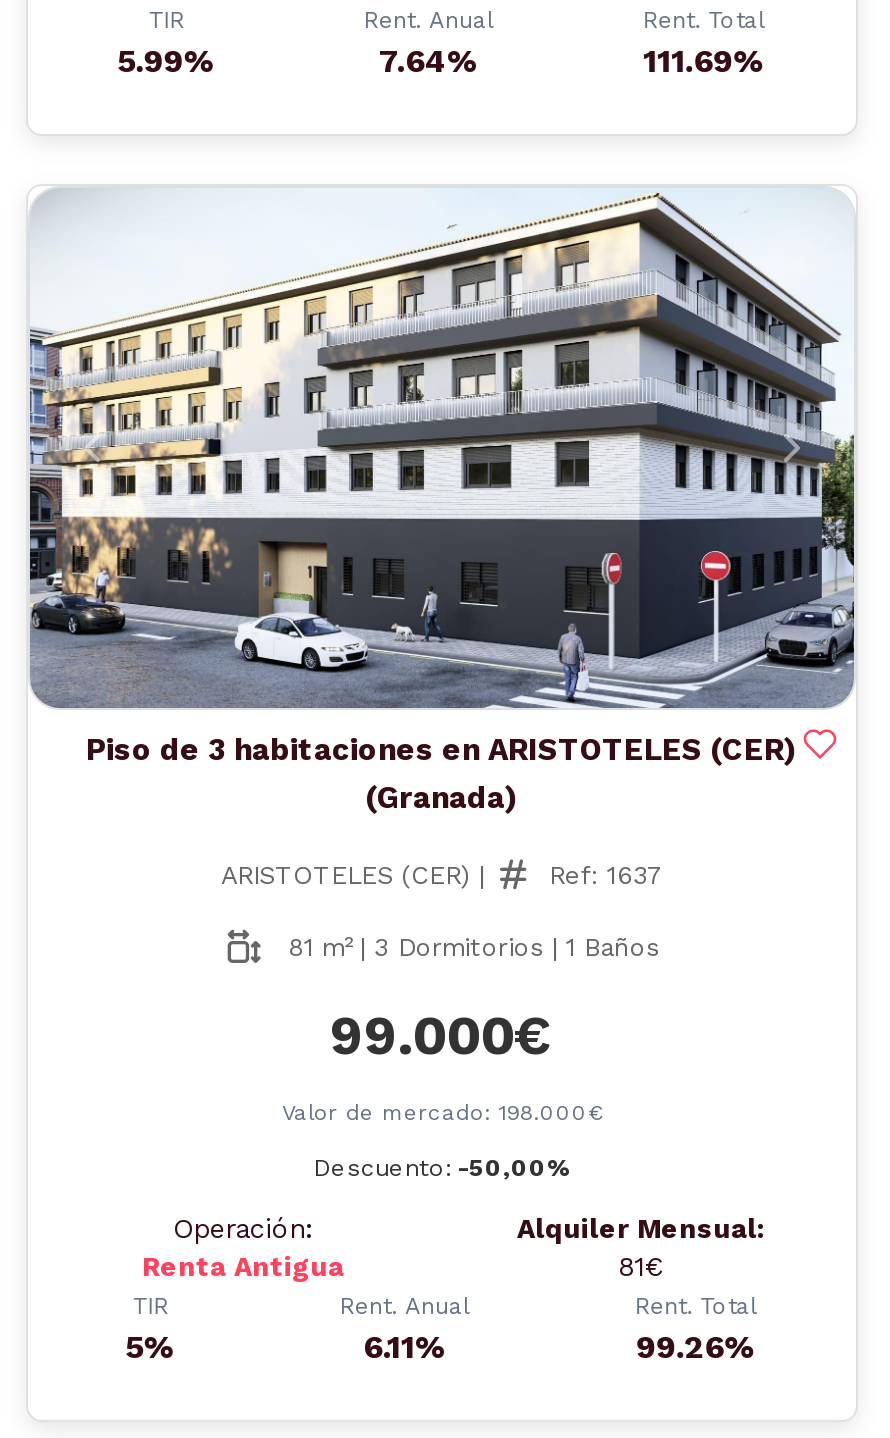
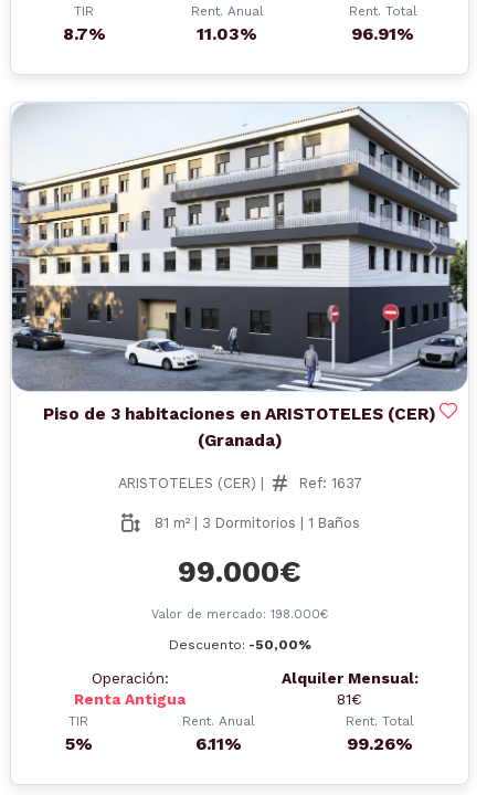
- 5.99%
+ 8.7%

- 7.64%
+ 11.03%

- 111.69%
+ 96.91%
